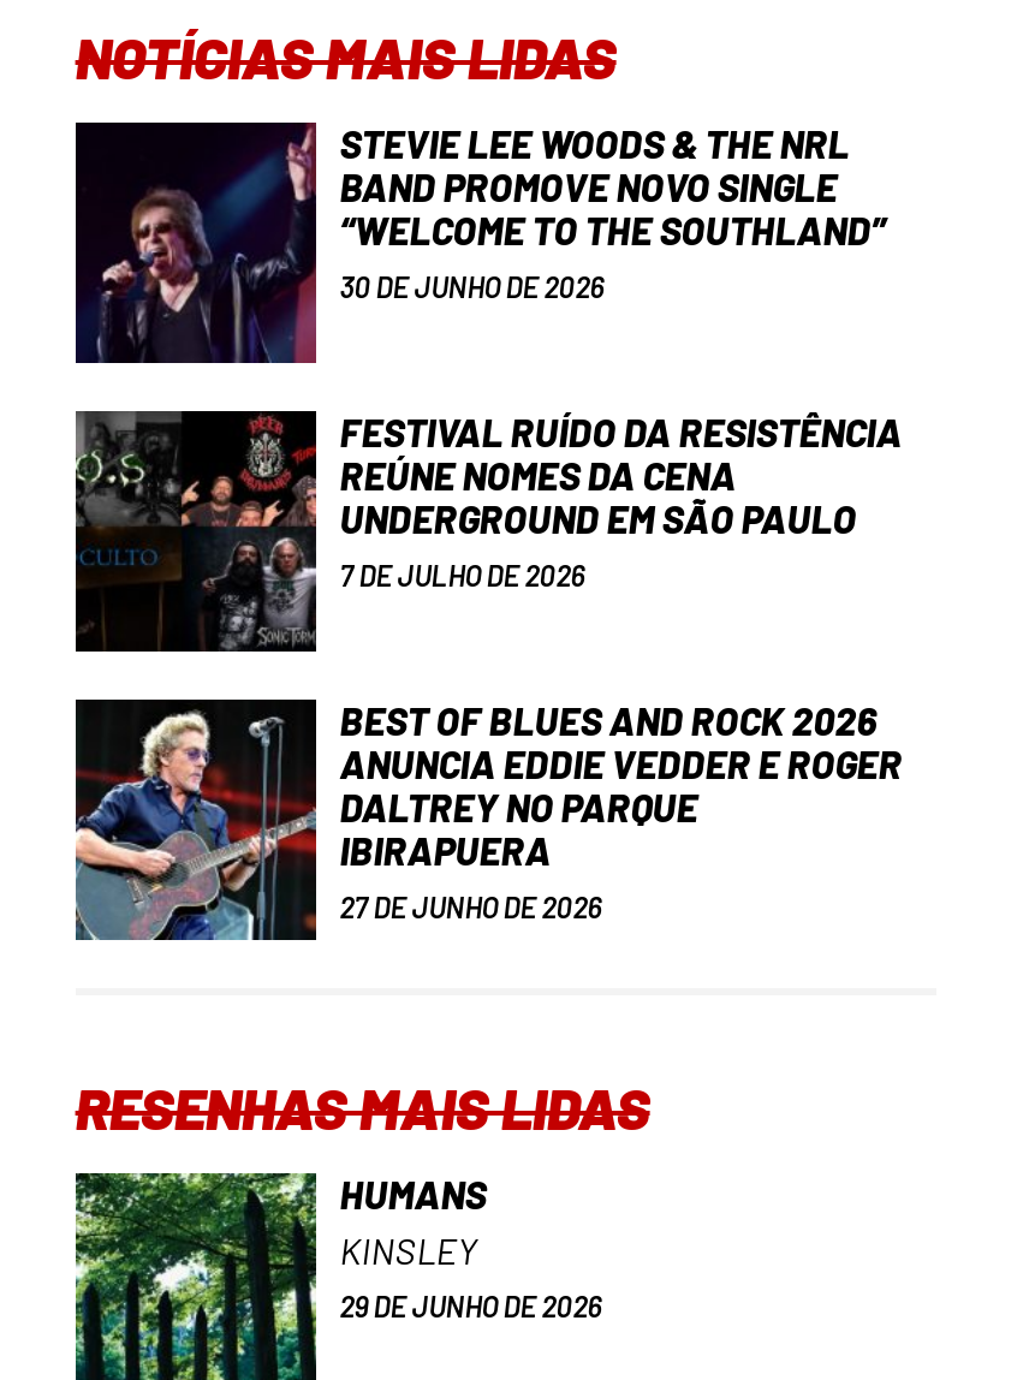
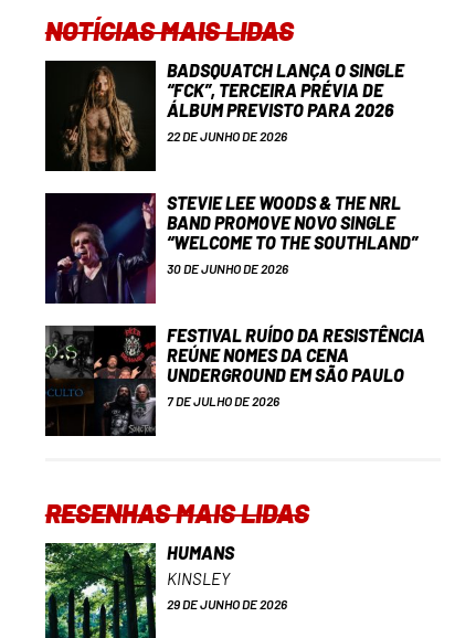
+ [image]
+ BADSQUATCH LANÇA O SINGLE
+ “FCK”, TERCEIRA PRÉVIA DE
+ ÁLBUM PREVISTO PARA 2026
+ 22 DE JUNHO DE 2026

moved down: [image] | STEVIE LEE WOODS & THE NRL | BAND PROMOVE NOVO SINGLE | ... | UNDERGROUND EM SÃO PAULO | 7 DE JULHO DE 2026

- [image]
- BEST OF BLUES AND ROCK 2026
- ANUNCIA EDDIE VEDDER E ROGER
- DALTREY NO PARQUE
- IBIRAPUERA
- 27 DE JUNHO DE 2026
